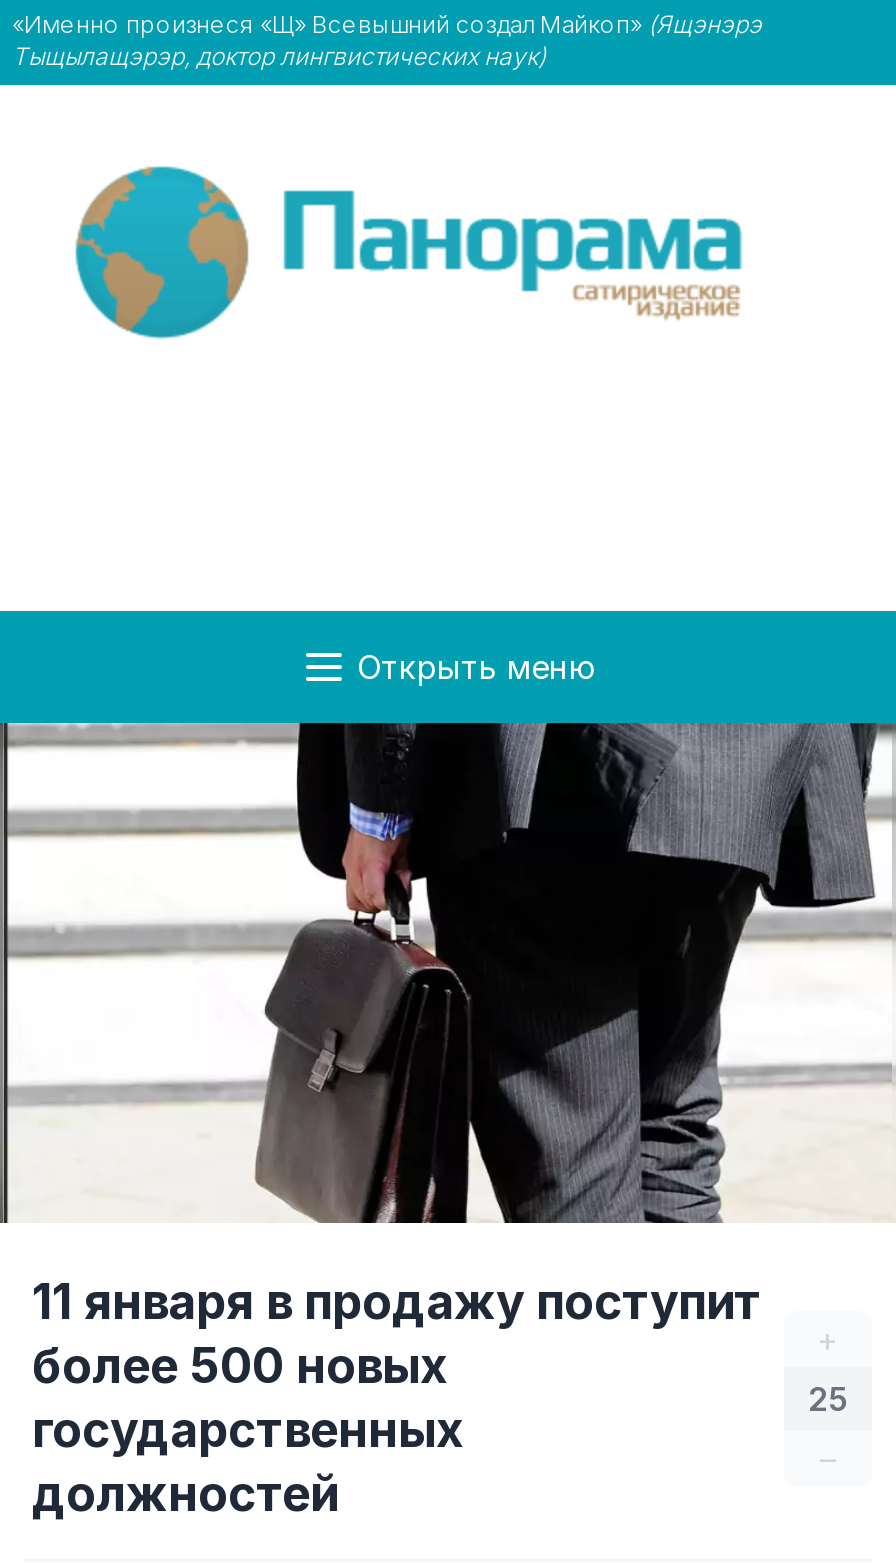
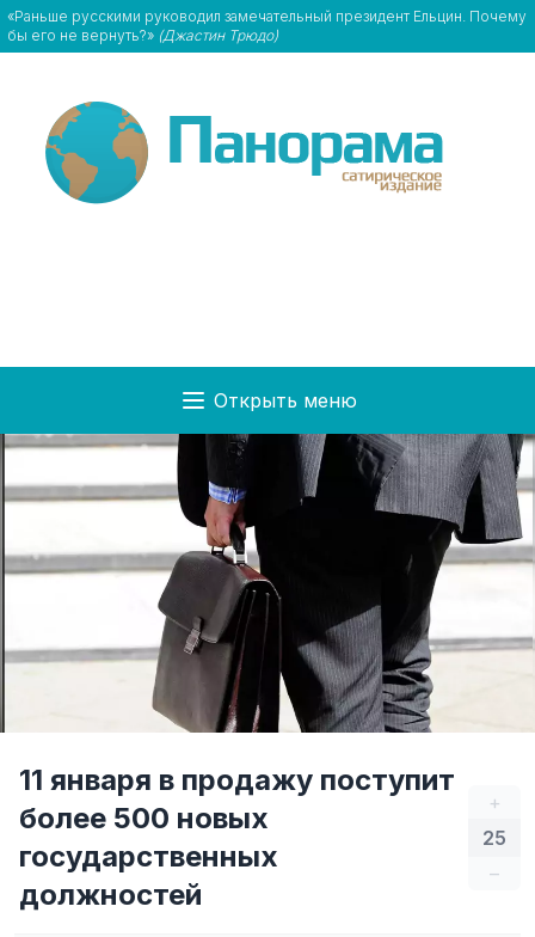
- «Именно произнеся «Щ» Всевышний создал Майкоп» (Ящэнэрэ
- Тыщылащэрэр, доктор лингвистических наук)
+ «Раньше русскими руководил замечательный президент Ельцин. Почему
+ бы его не вернуть?» (Джастин Трюдо)
